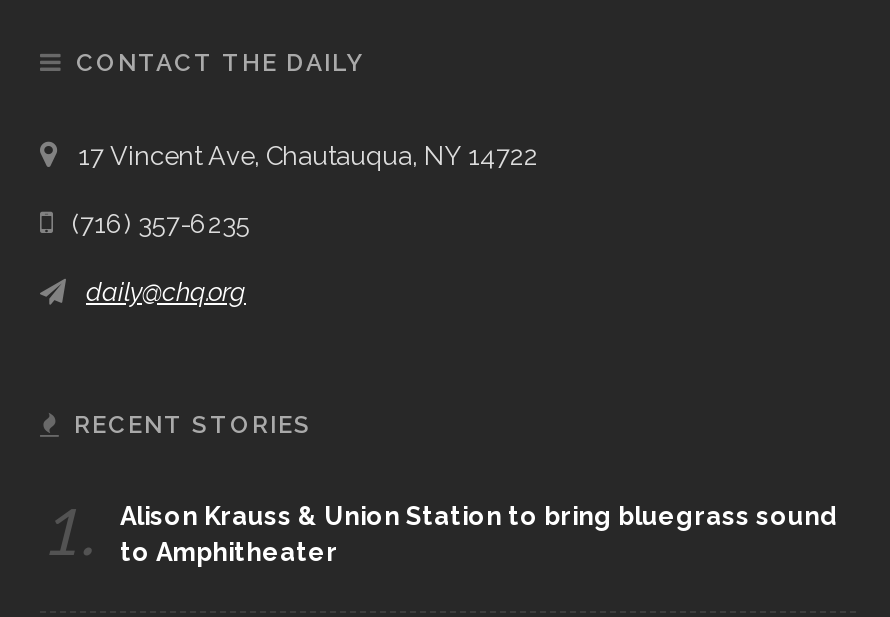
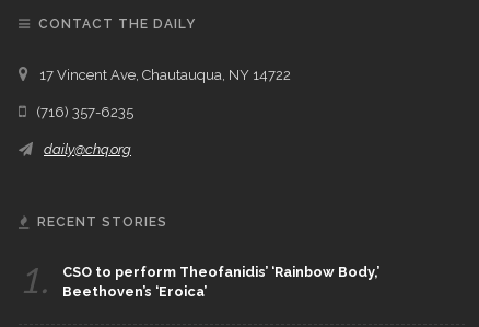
- Alison Krauss & Union Station to bring bluegrass sound
- to Amphitheater
+ CSO to perform Theofanidis’ ‘Rainbow Body,’
+ Beethoven’s ‘Eroica’
